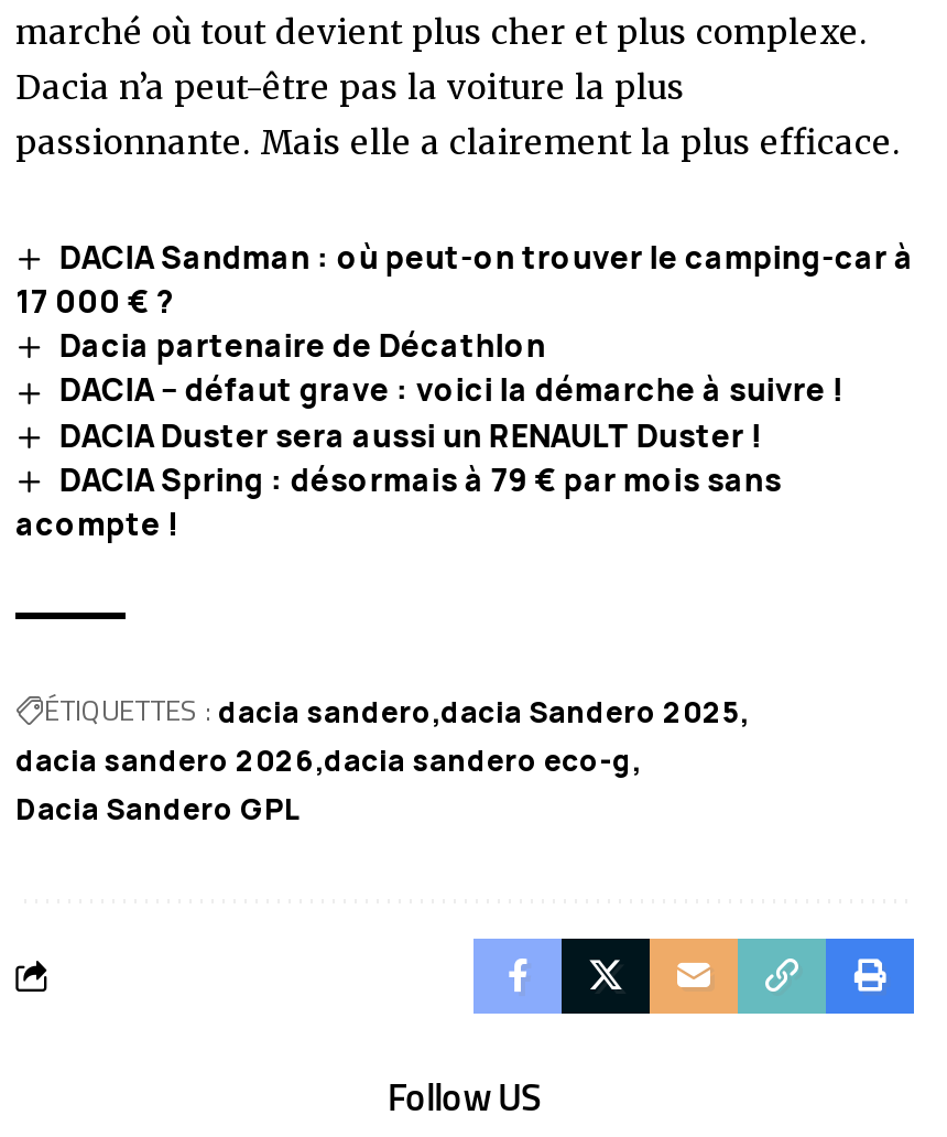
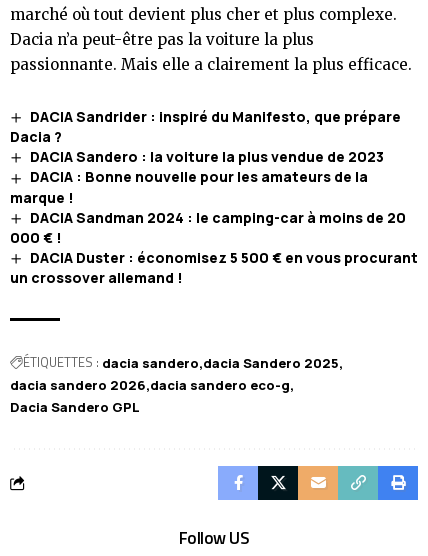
- DACIA Sandman : où peut-on trouver le camping-car à
- 17 000 € ?
- Dacia partenaire de Décathlon
- DACIA – défaut grave : voici la démarche à suivre !
- DACIA Duster sera aussi un RENAULT Duster !
- DACIA Spring : désormais à 79 € par mois sans
- acompte !
+ DACIA Sandrider : inspiré du Manifesto, que prépare
+ Dacia ?
+ DACIA Sandero : la voiture la plus vendue de 2023
+ DACIA : Bonne nouvelle pour les amateurs de la
+ marque !
+ DACIA Sandman 2024 : le camping-car à moins de 20
+ 000 € !
+ DACIA Duster : économisez 5 500 € en vous procurant
+ un crossover allemand !
